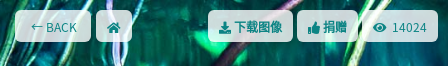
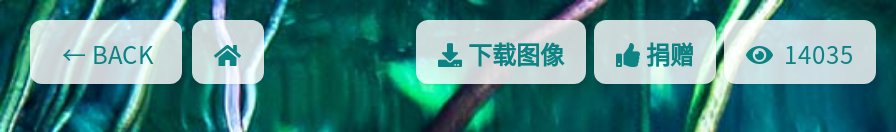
- 14024
+ 14035
